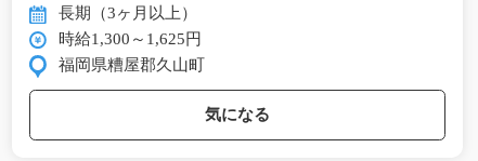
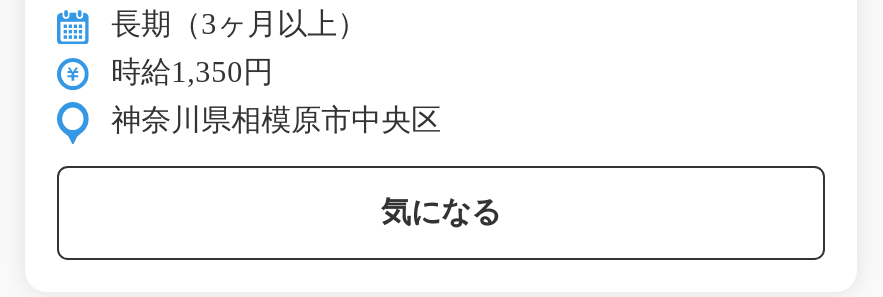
- 時給1,300～1,625円
+ 時給1,350円

- 福岡県糟屋郡久山町
+ 神奈川県相模原市中央区
